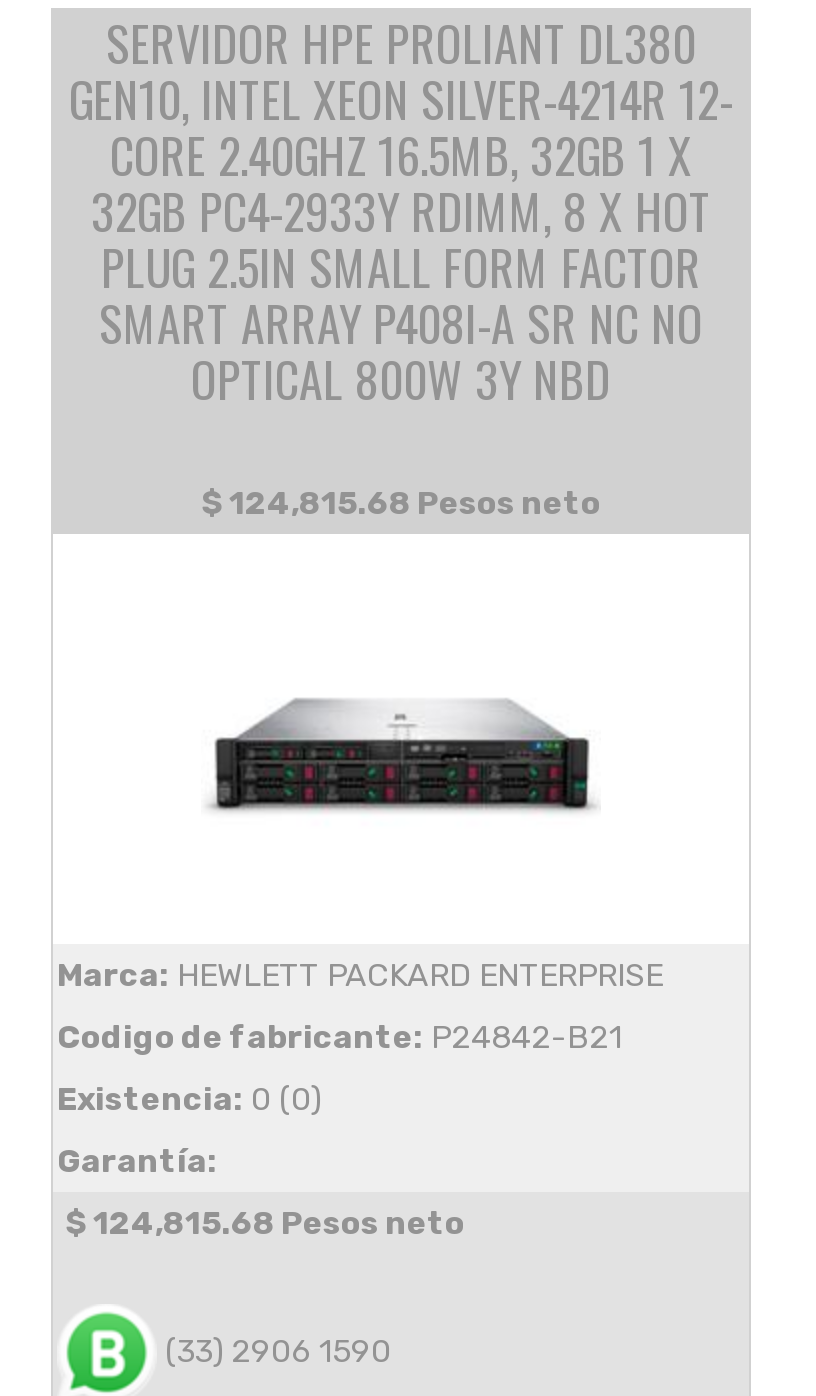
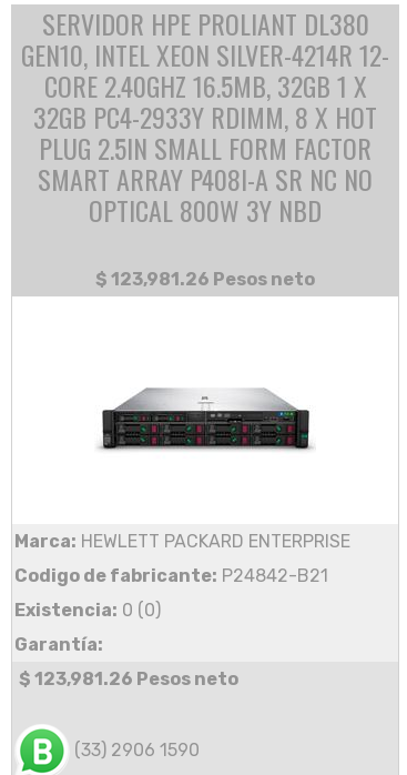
- $ 124,815.68 Pesos neto
+ $ 123,981.26 Pesos neto

- $ 124,815.68 Pesos neto
+ $ 123,981.26 Pesos neto
